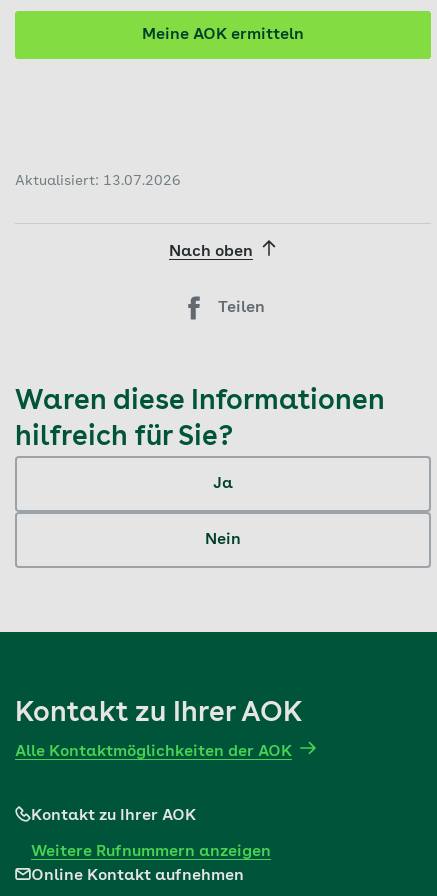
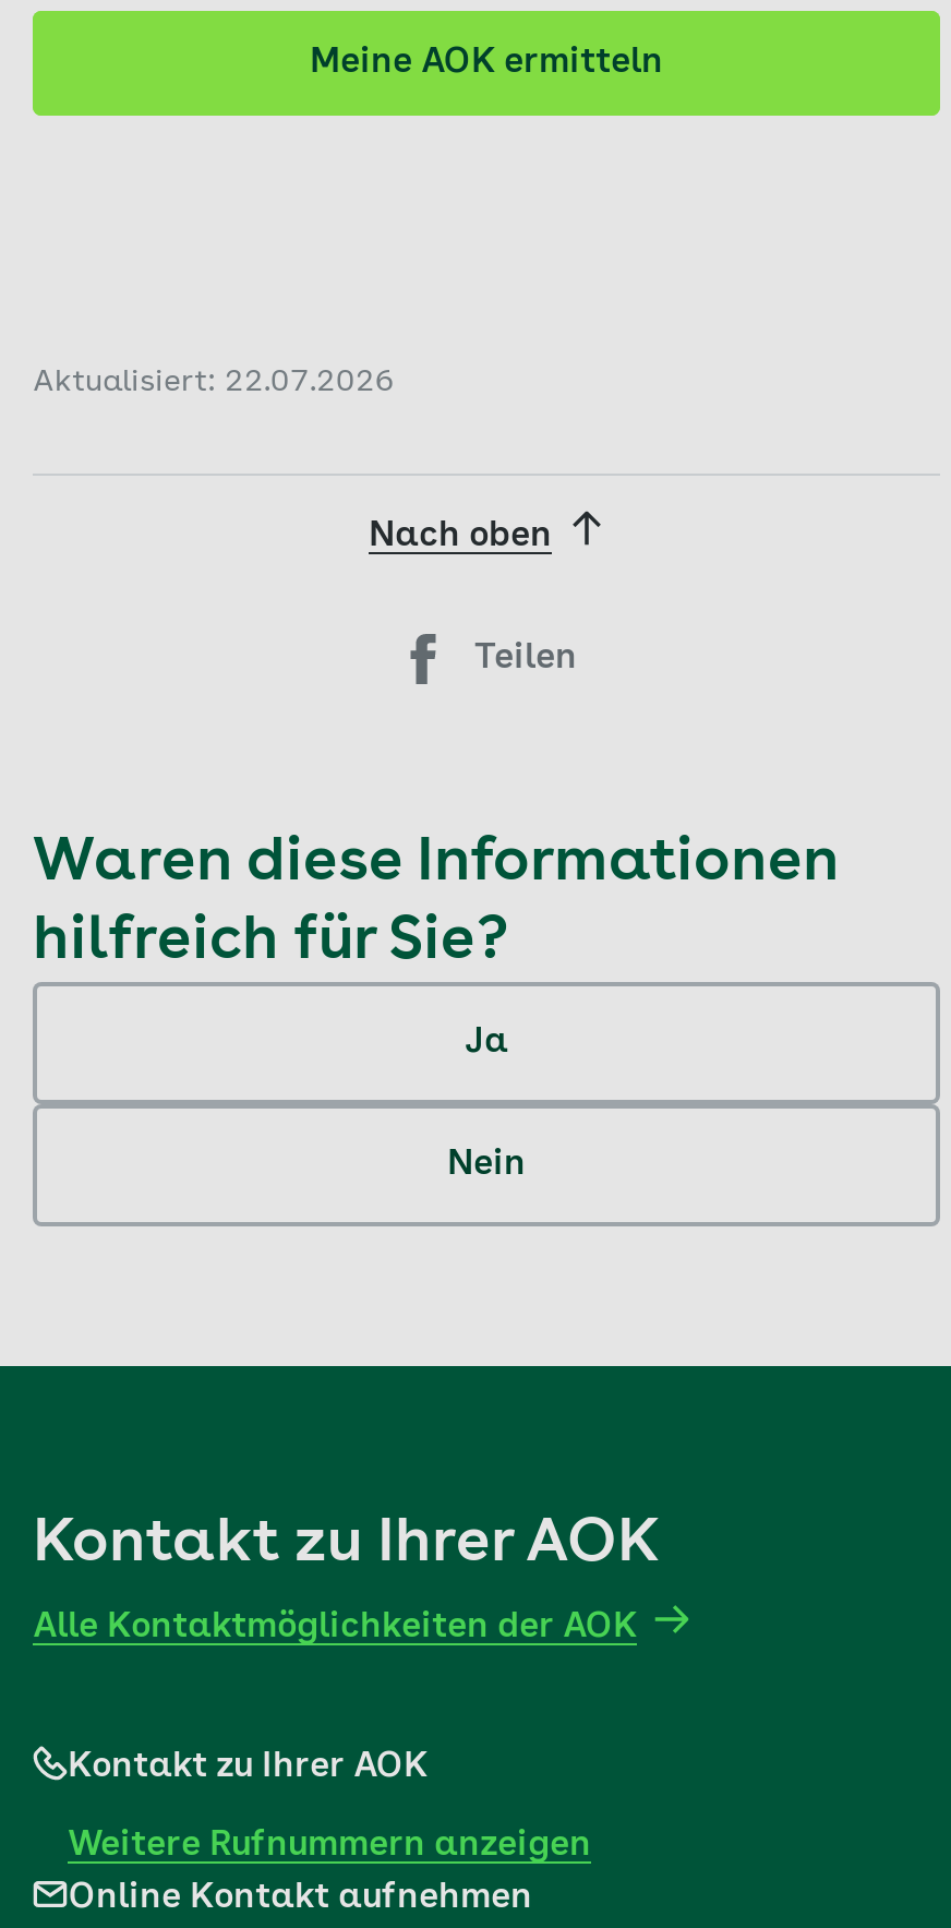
- Aktualisiert: 13.07.2026
+ Aktualisiert: 22.07.2026
